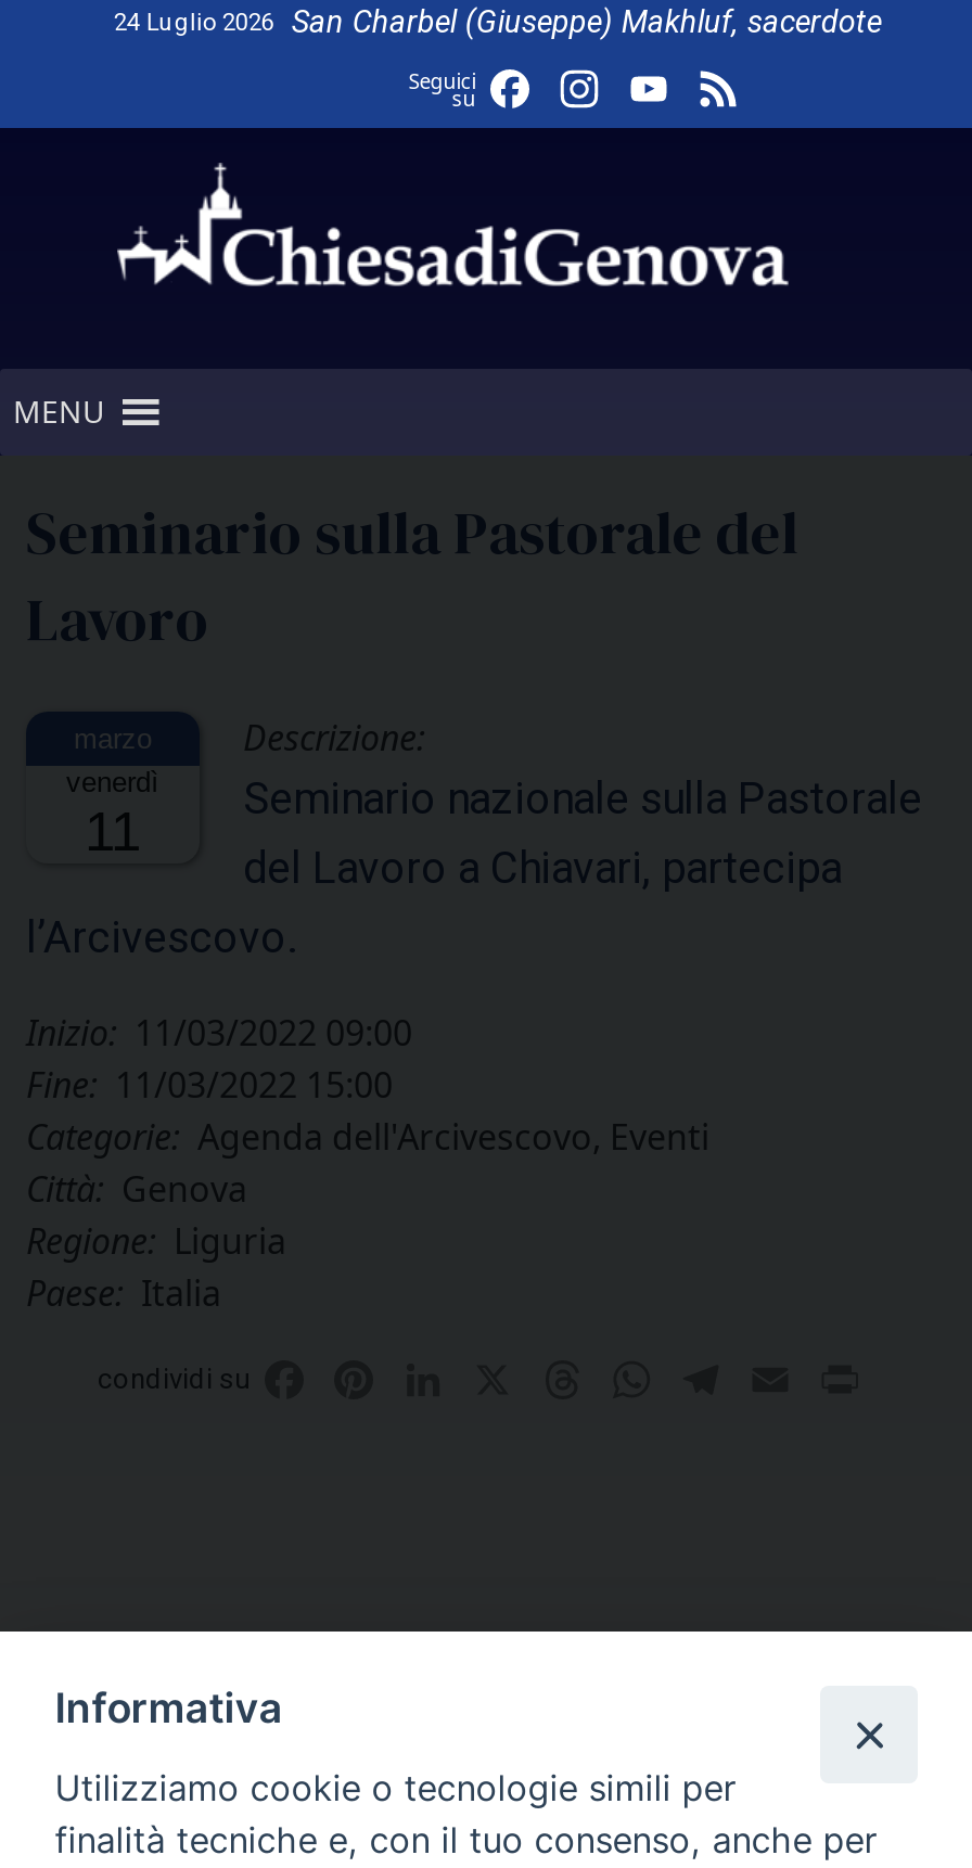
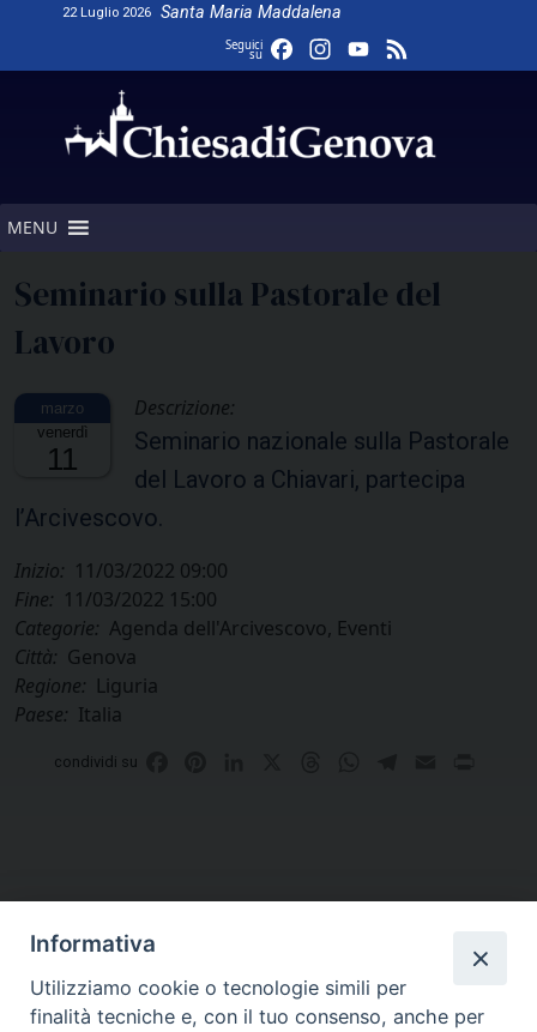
- 24 Luglio 2026
- San Charbel (Giuseppe) Makhluf, sacerdote
+ 22 Luglio 2026
+ Santa Maria Maddalena
